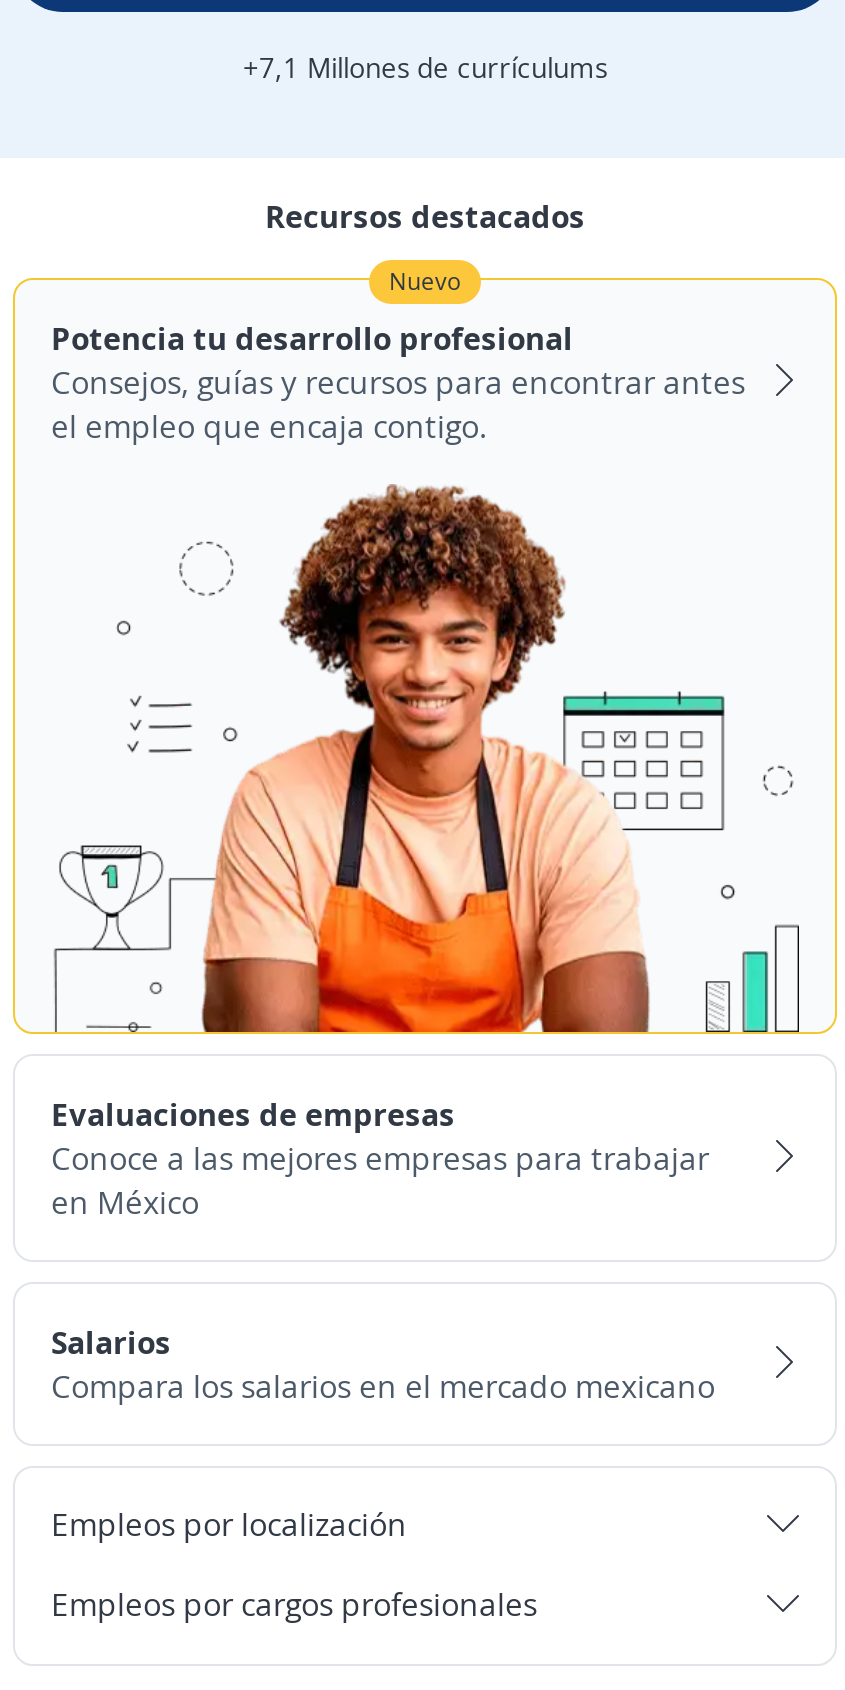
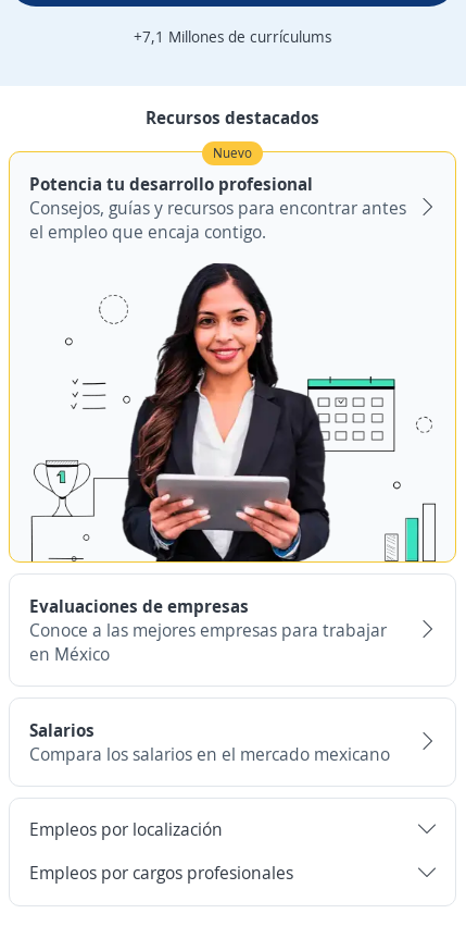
- [image]
+ [image]
